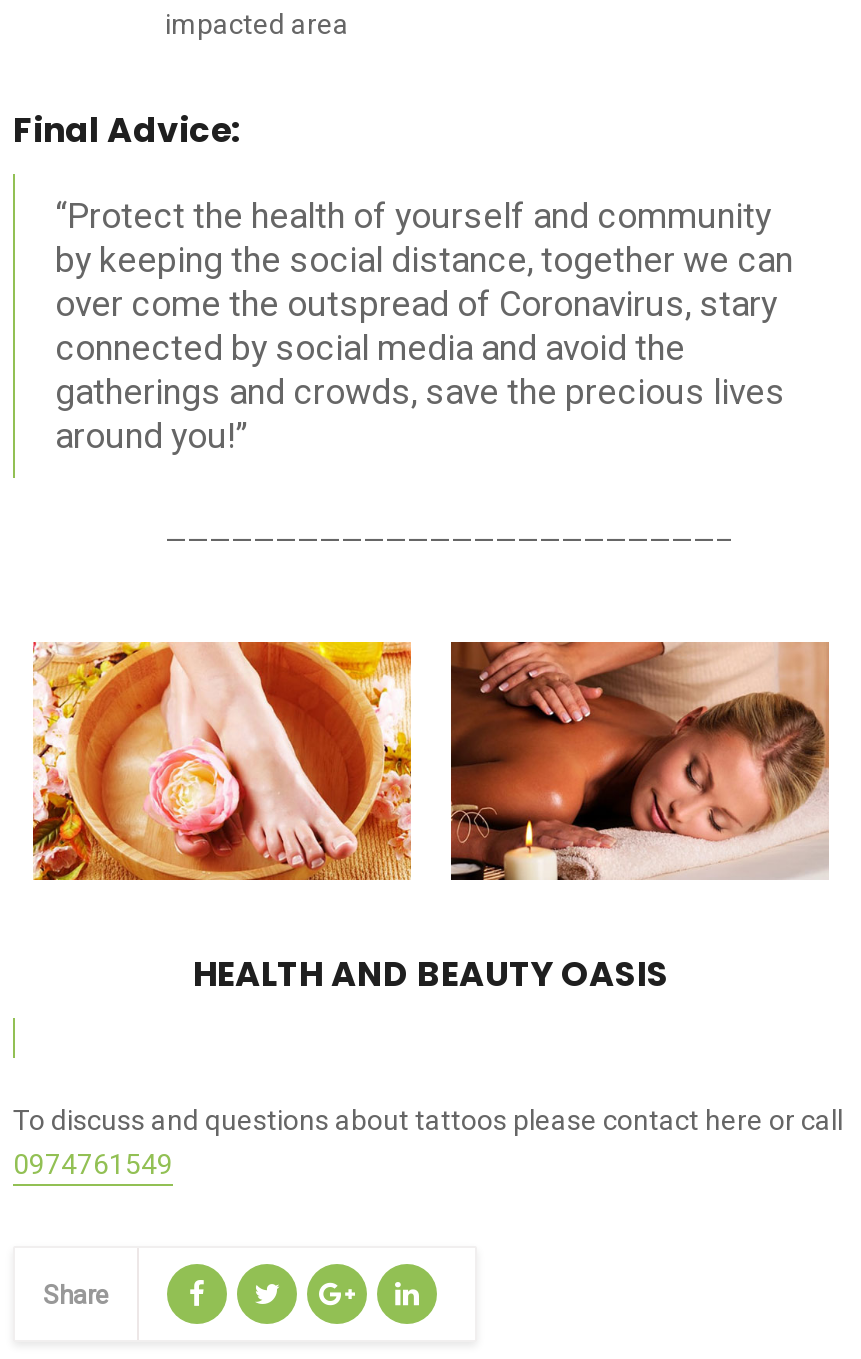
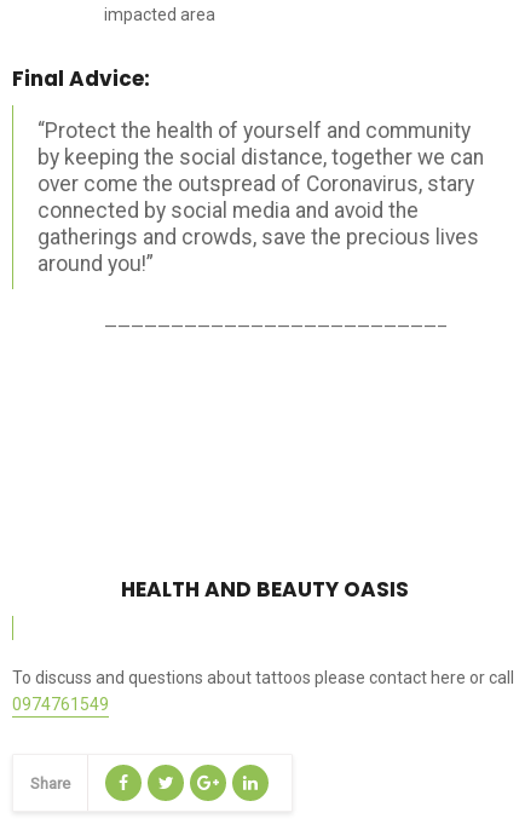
- [image]

- [image]
